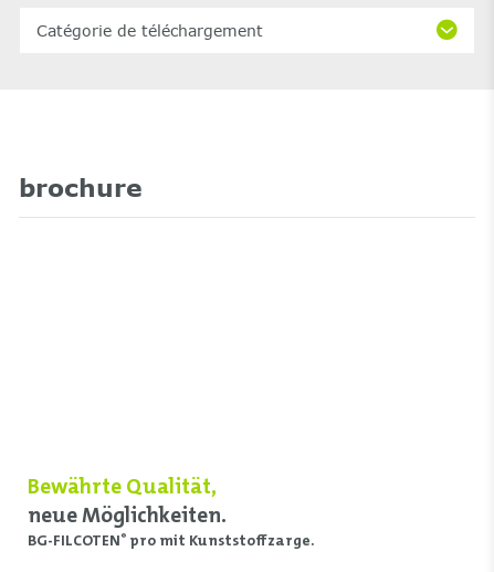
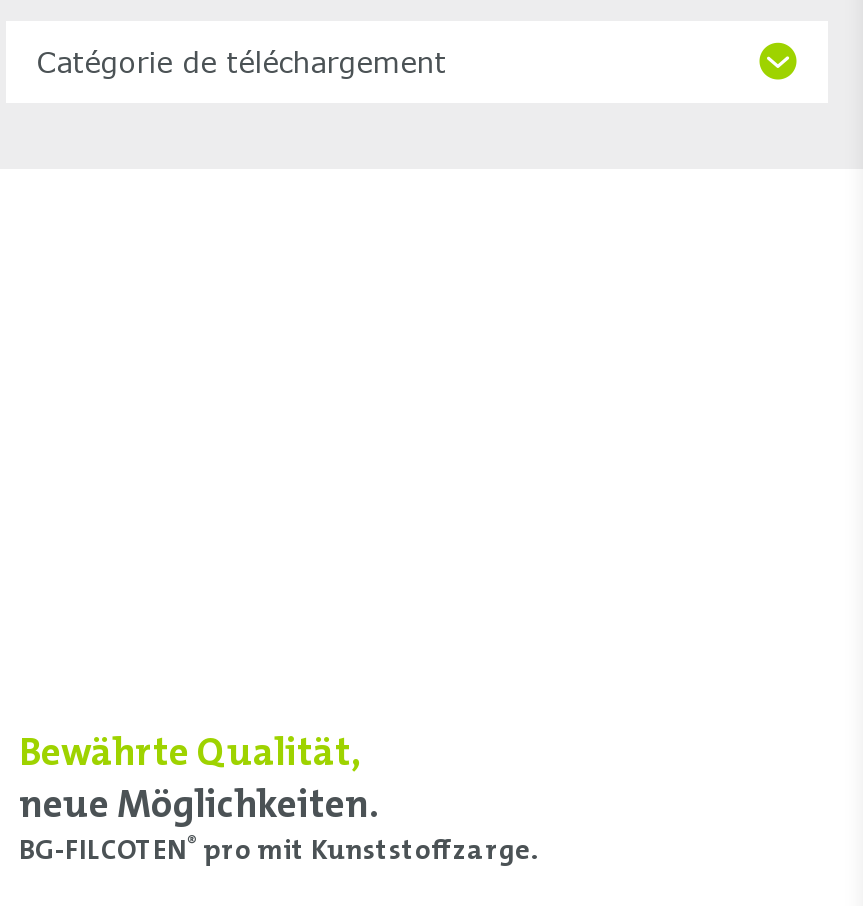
- brochure
